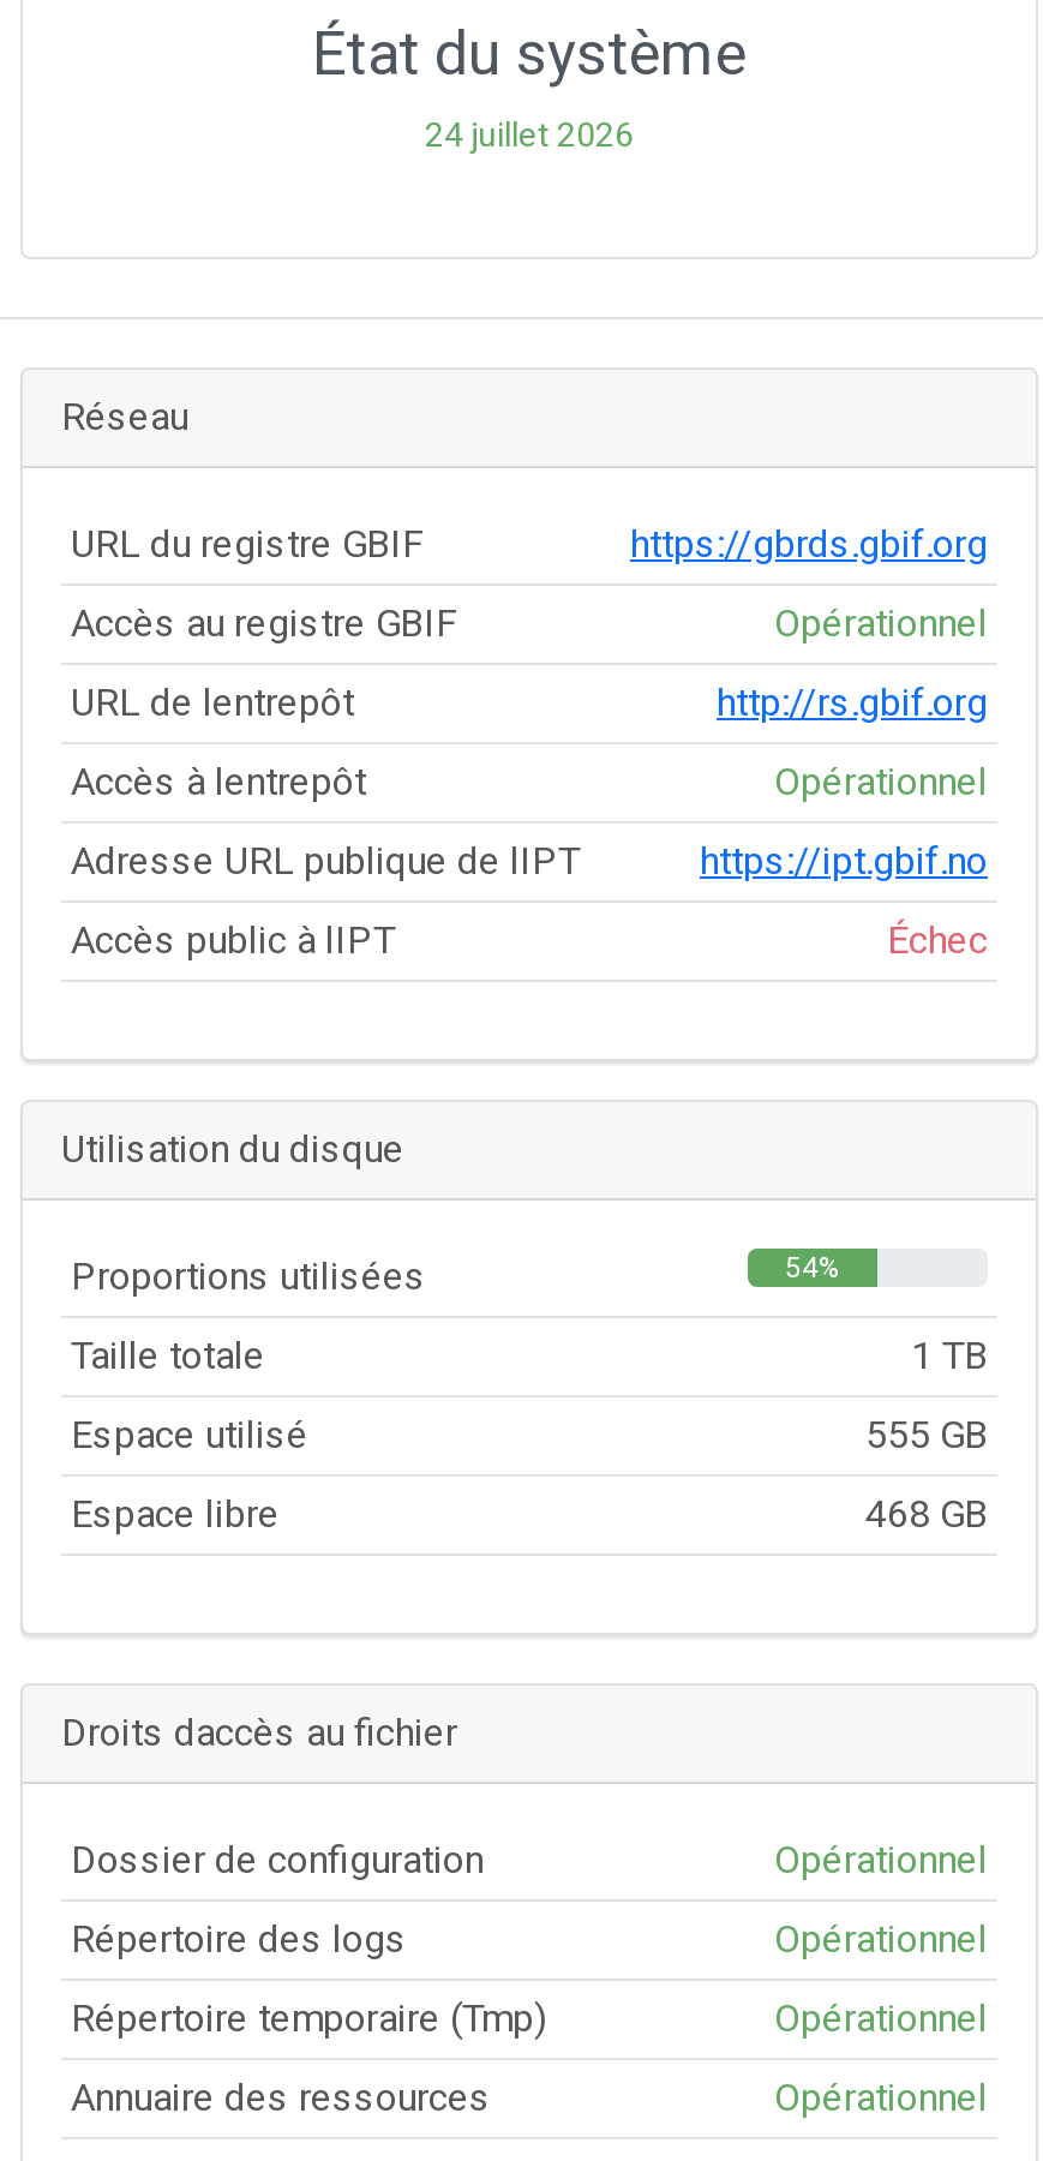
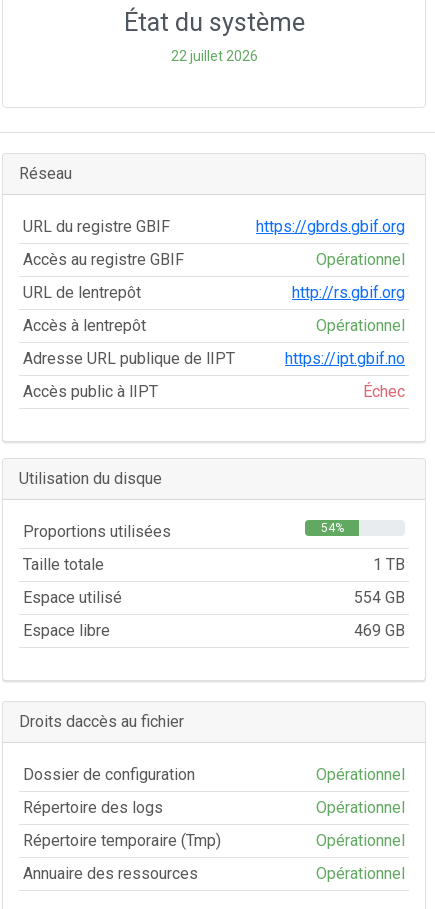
- 24 juillet 2026
+ 22 juillet 2026

- 555 GB
+ 554 GB

- 468 GB
+ 469 GB
